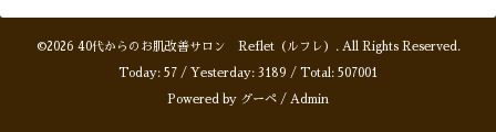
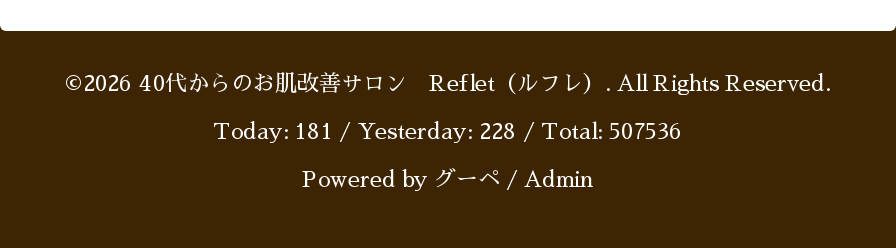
- Today: 57 / Yesterday: 3189 / Total: 507001
+ Today: 181 / Yesterday: 228 / Total: 507536
